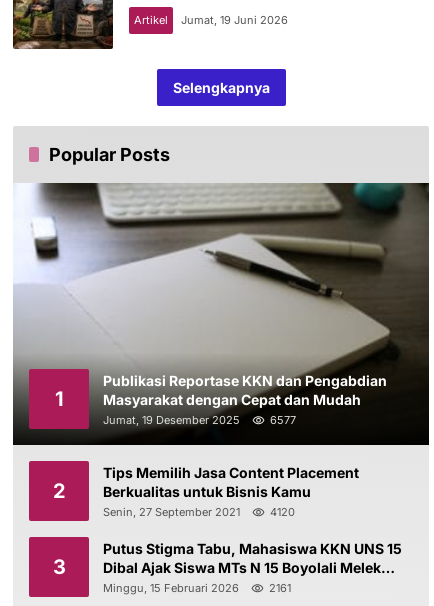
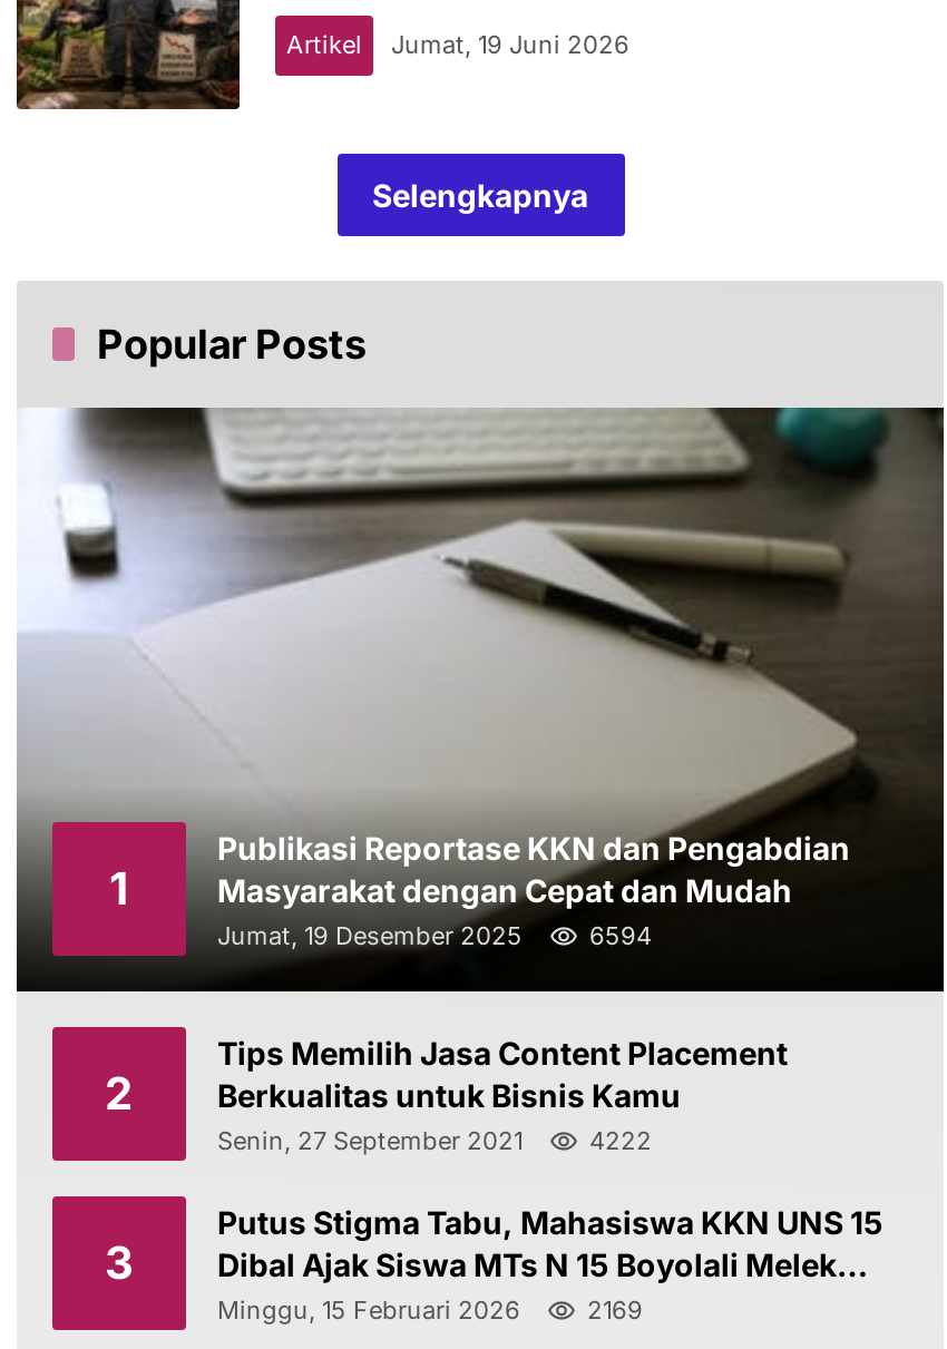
- 6577
+ 6594

- 4120
+ 4222

- 2161
+ 2169
